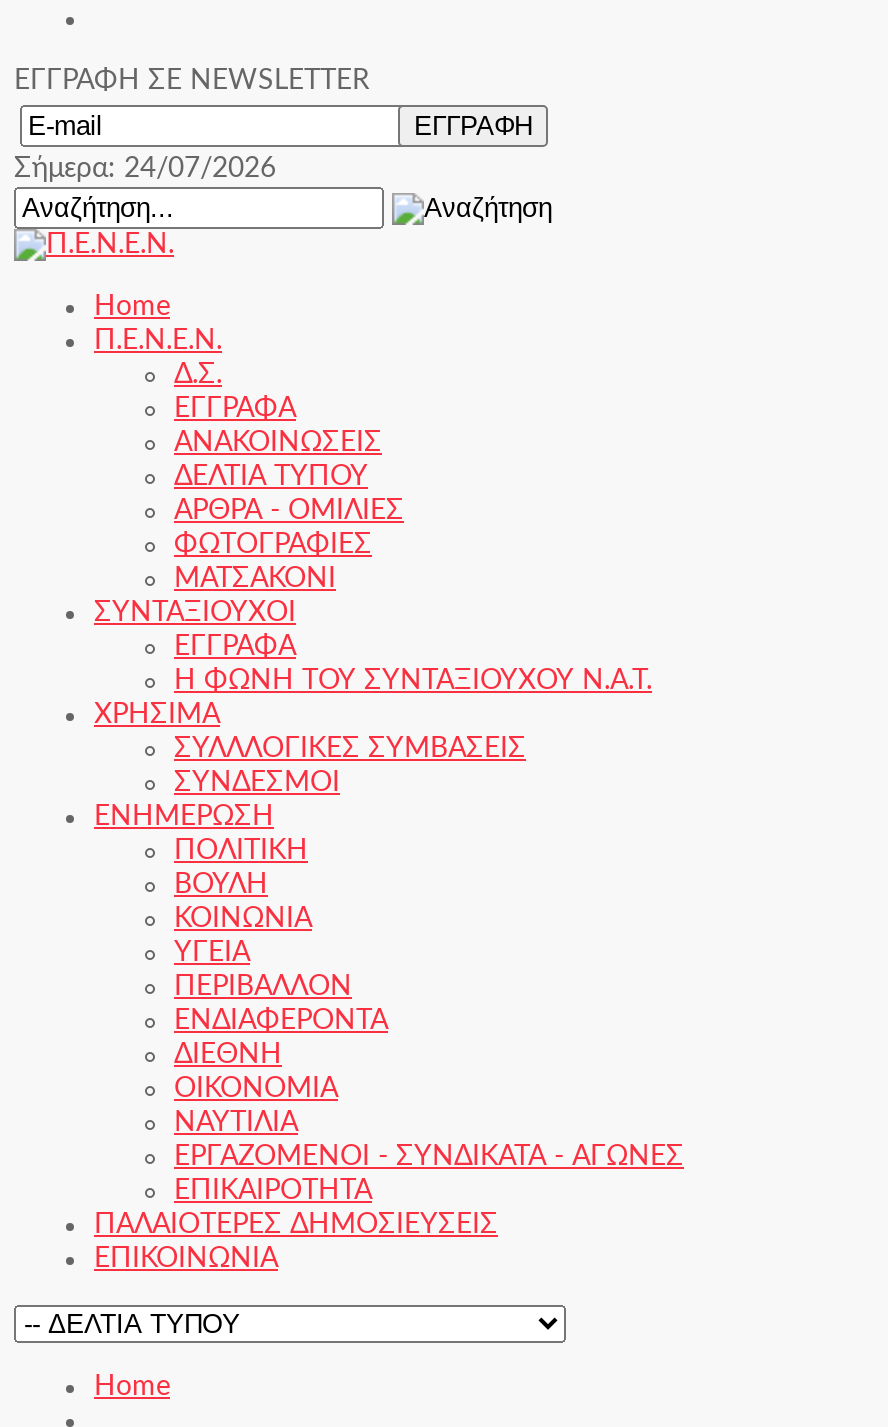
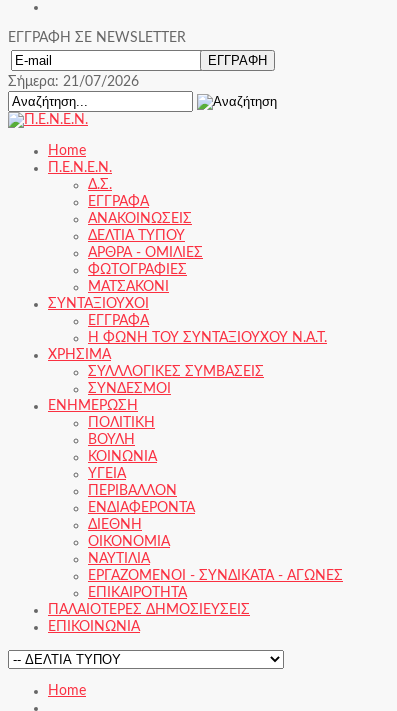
- Σήμερα: 24/07/2026
+ Σήμερα: 21/07/2026
